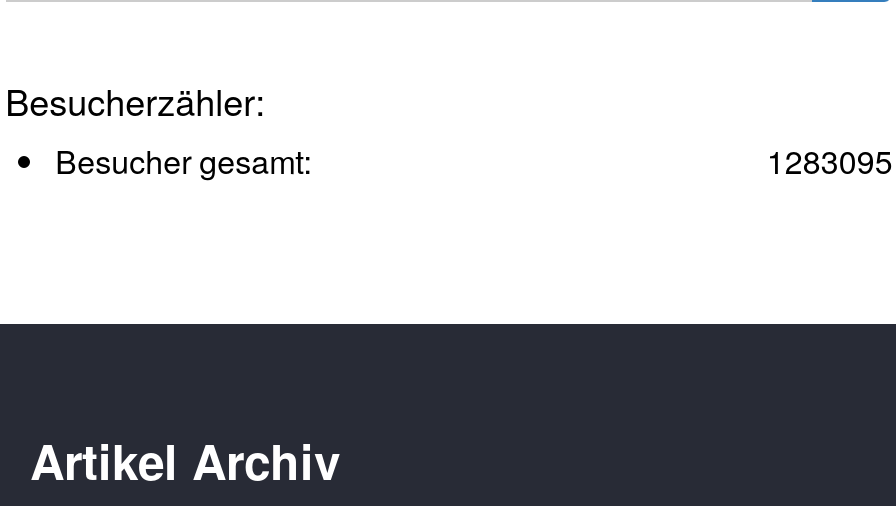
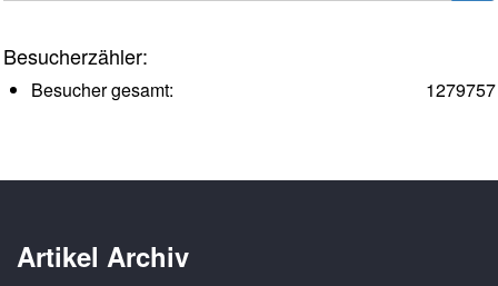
- 1283095
+ 1279757
